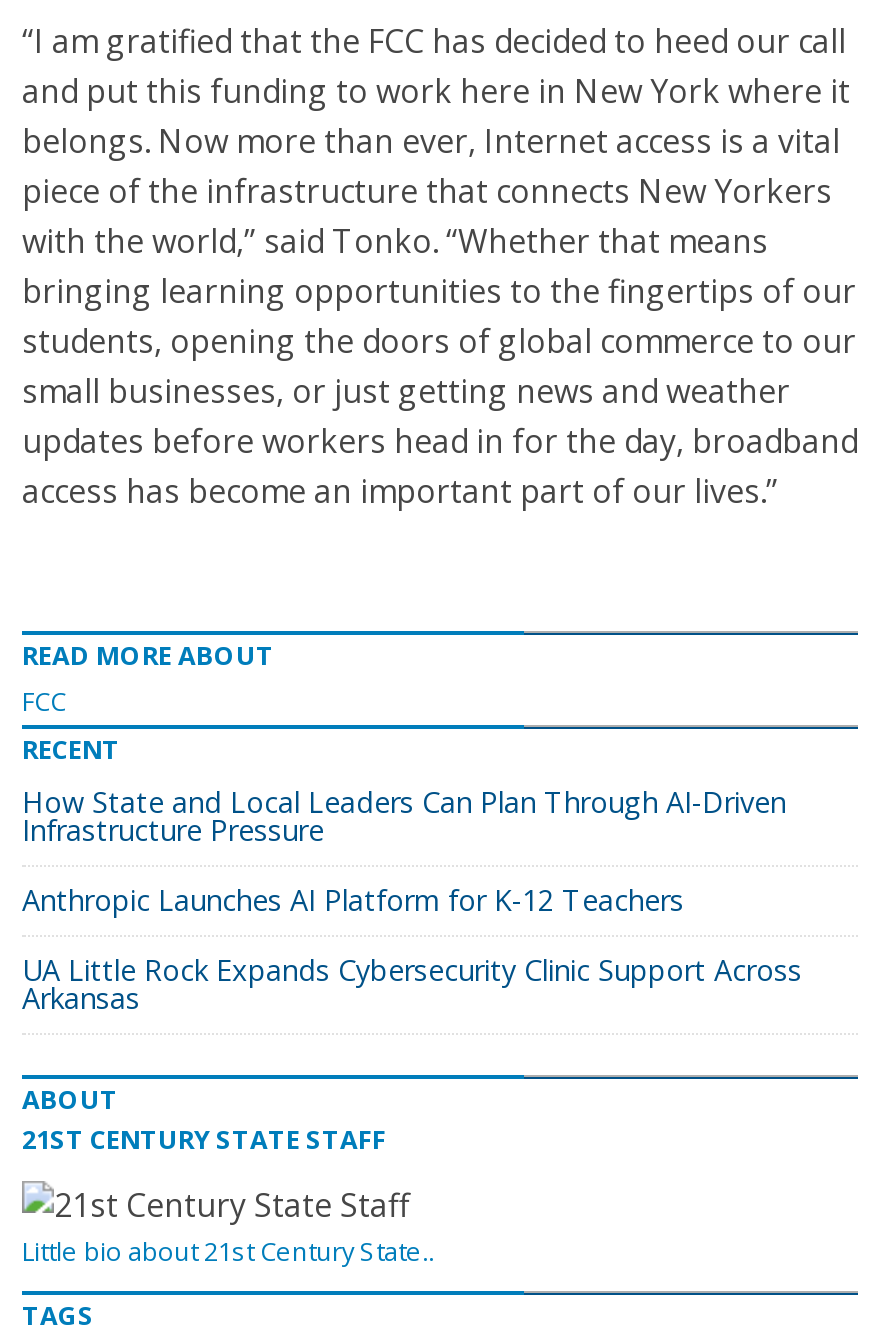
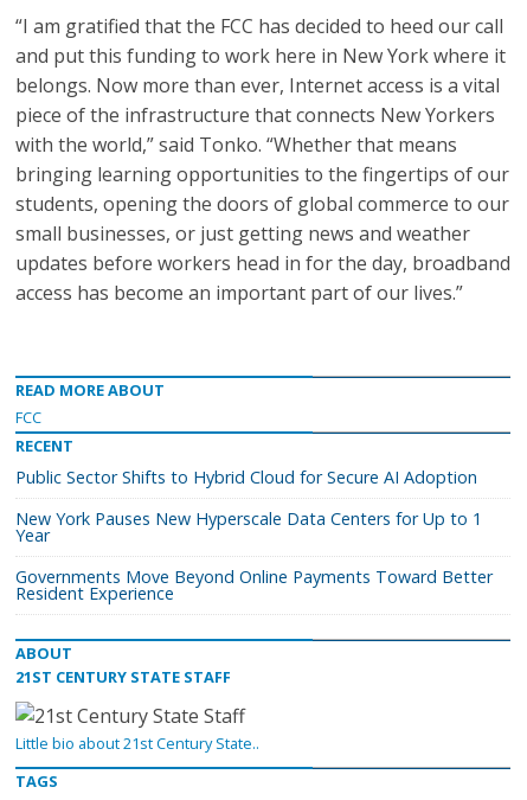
- How State and Local Leaders Can Plan Through AI-Driven
- Infrastructure Pressure
+ Public Sector Shifts to Hybrid Cloud for Secure AI Adoption

- Anthropic Launches AI Platform for K-12 Teachers
+ New York Pauses New Hyperscale Data Centers for Up to 1
+ Year

- UA Little Rock Expands Cybersecurity Clinic Support Across
- Arkansas
+ Governments Move Beyond Online Payments Toward Better
+ Resident Experience
